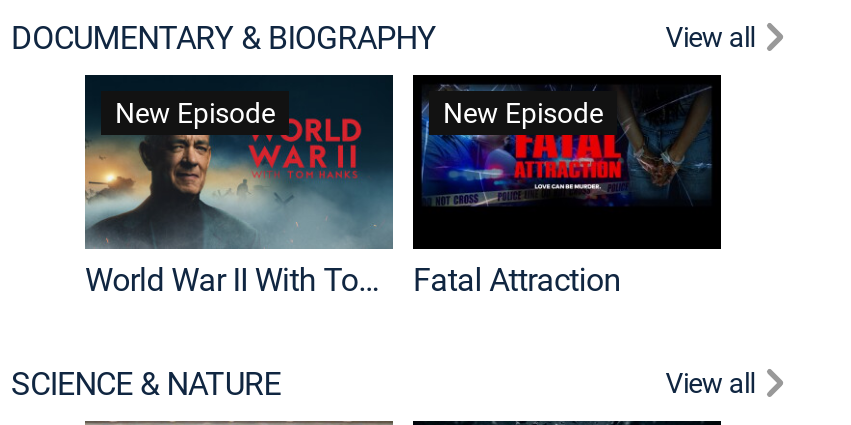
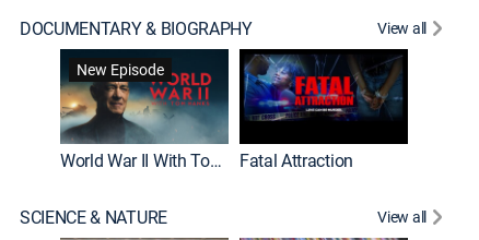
- New Episode
